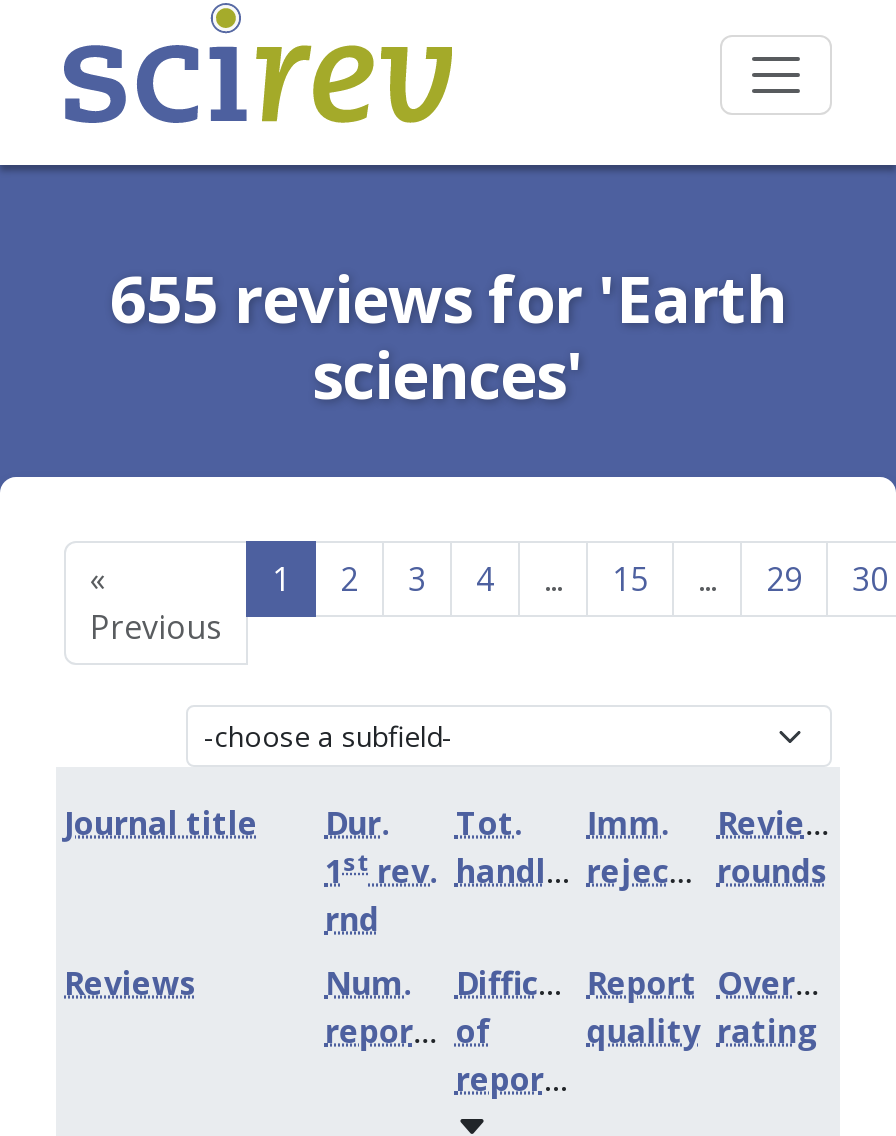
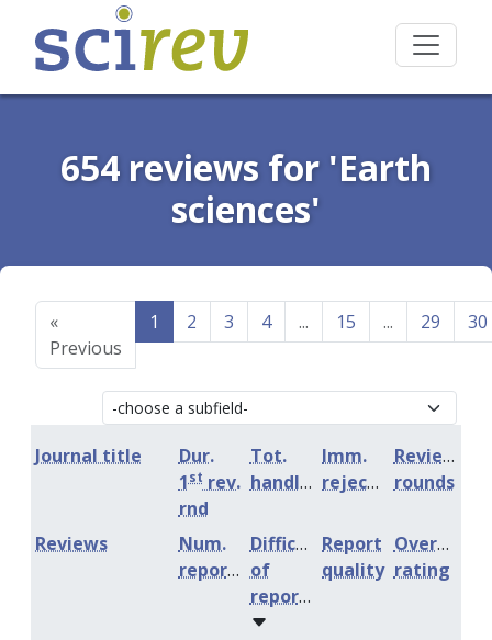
- 655 reviews for 'Earth
+ 654 reviews for 'Earth
